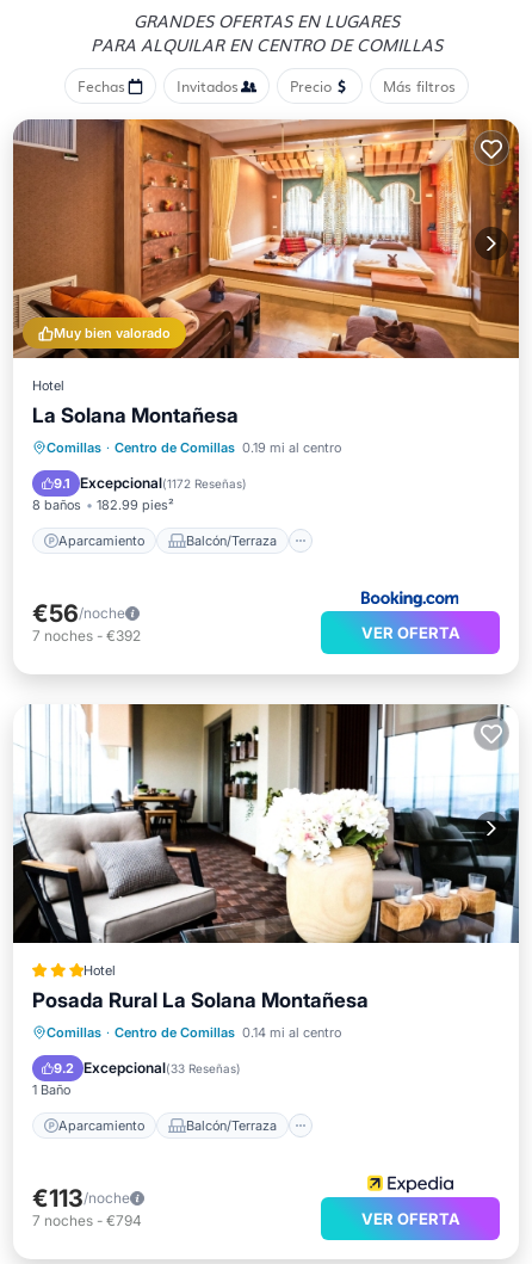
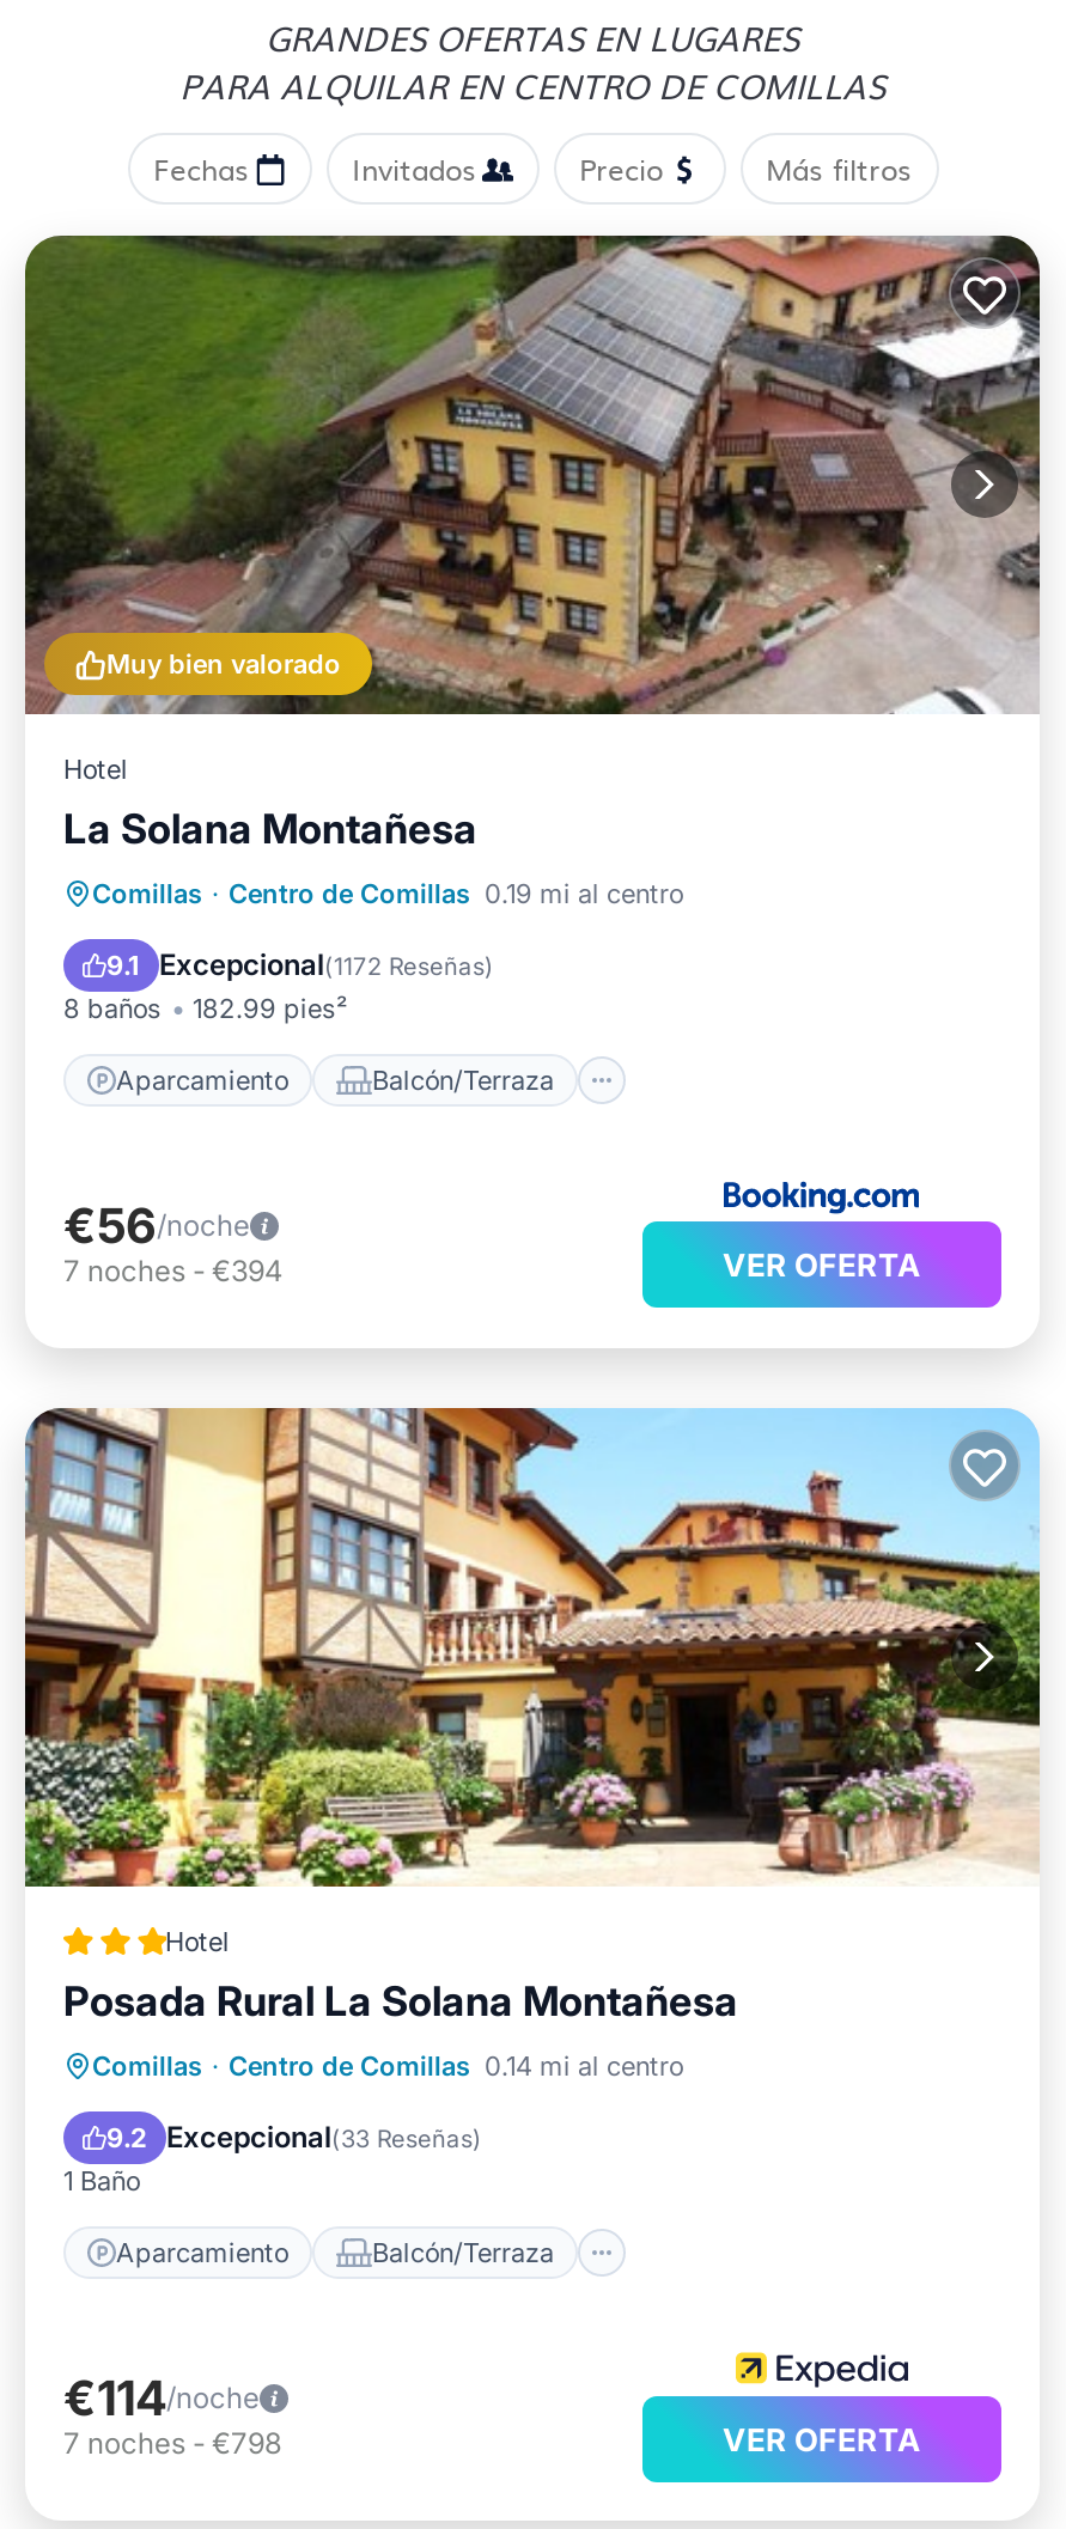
- [image]
+ [image]

- 7 noches - €392
+ 7 noches - €394

- [image]
+ [image]

- €113/noche
+ €114/noche

- 7 noches - €794
+ 7 noches - €798
